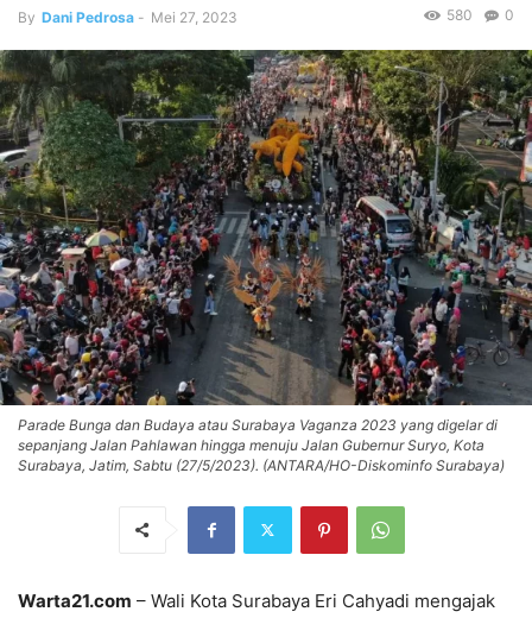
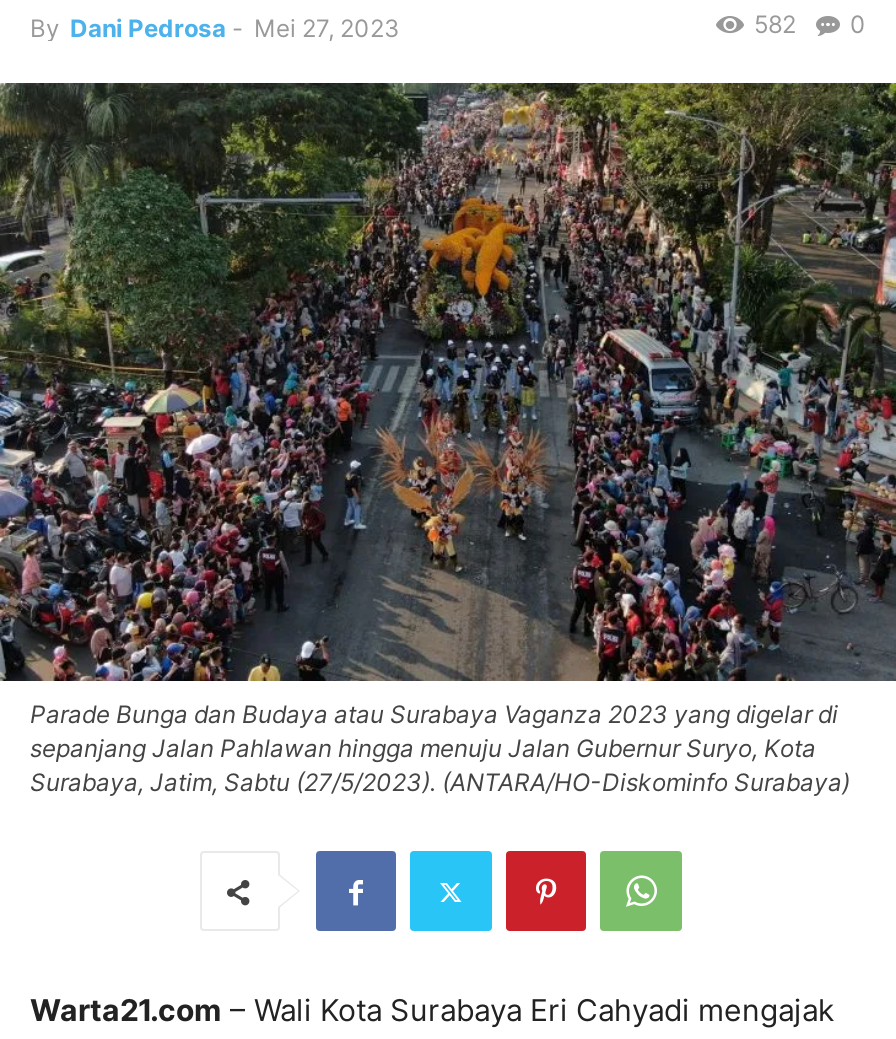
- 580 0
+ 582 0
